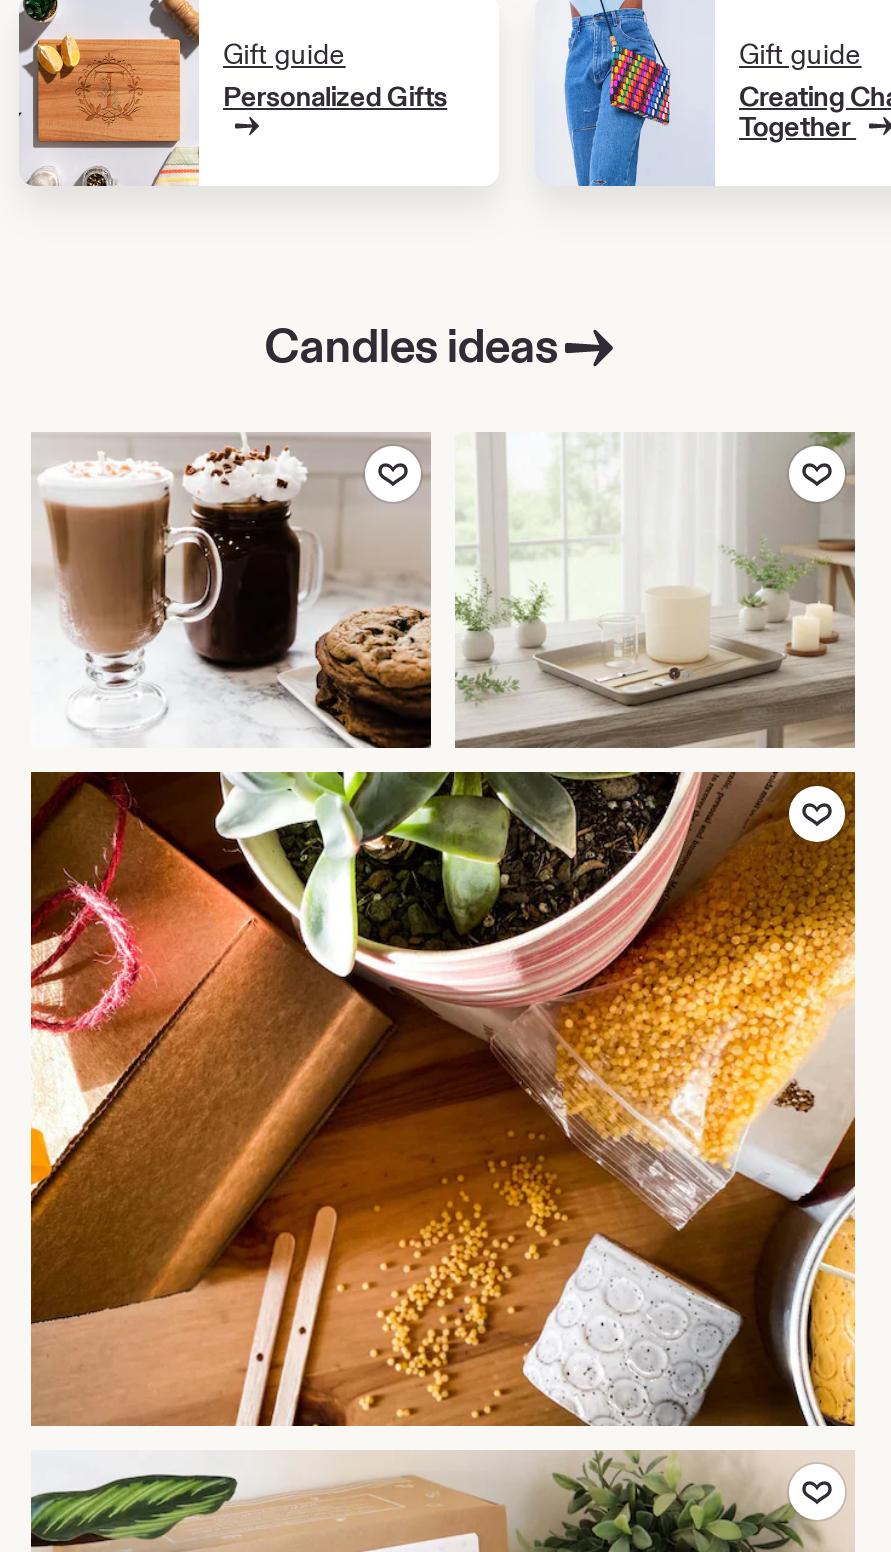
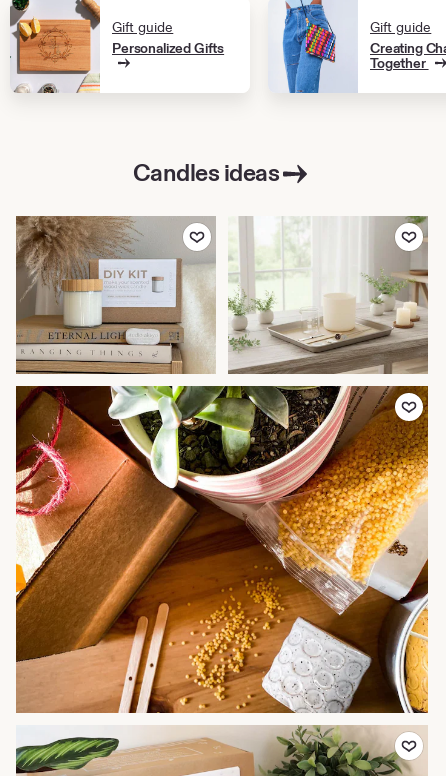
- [image]
+ [image]
